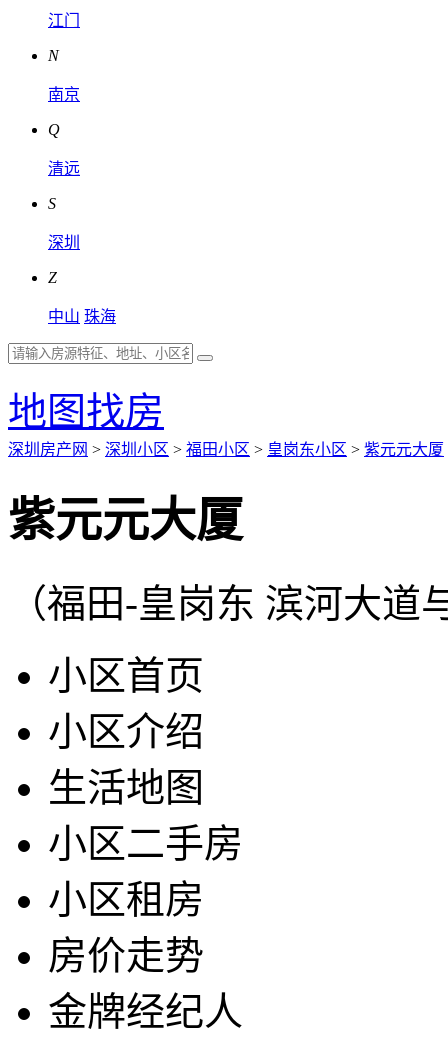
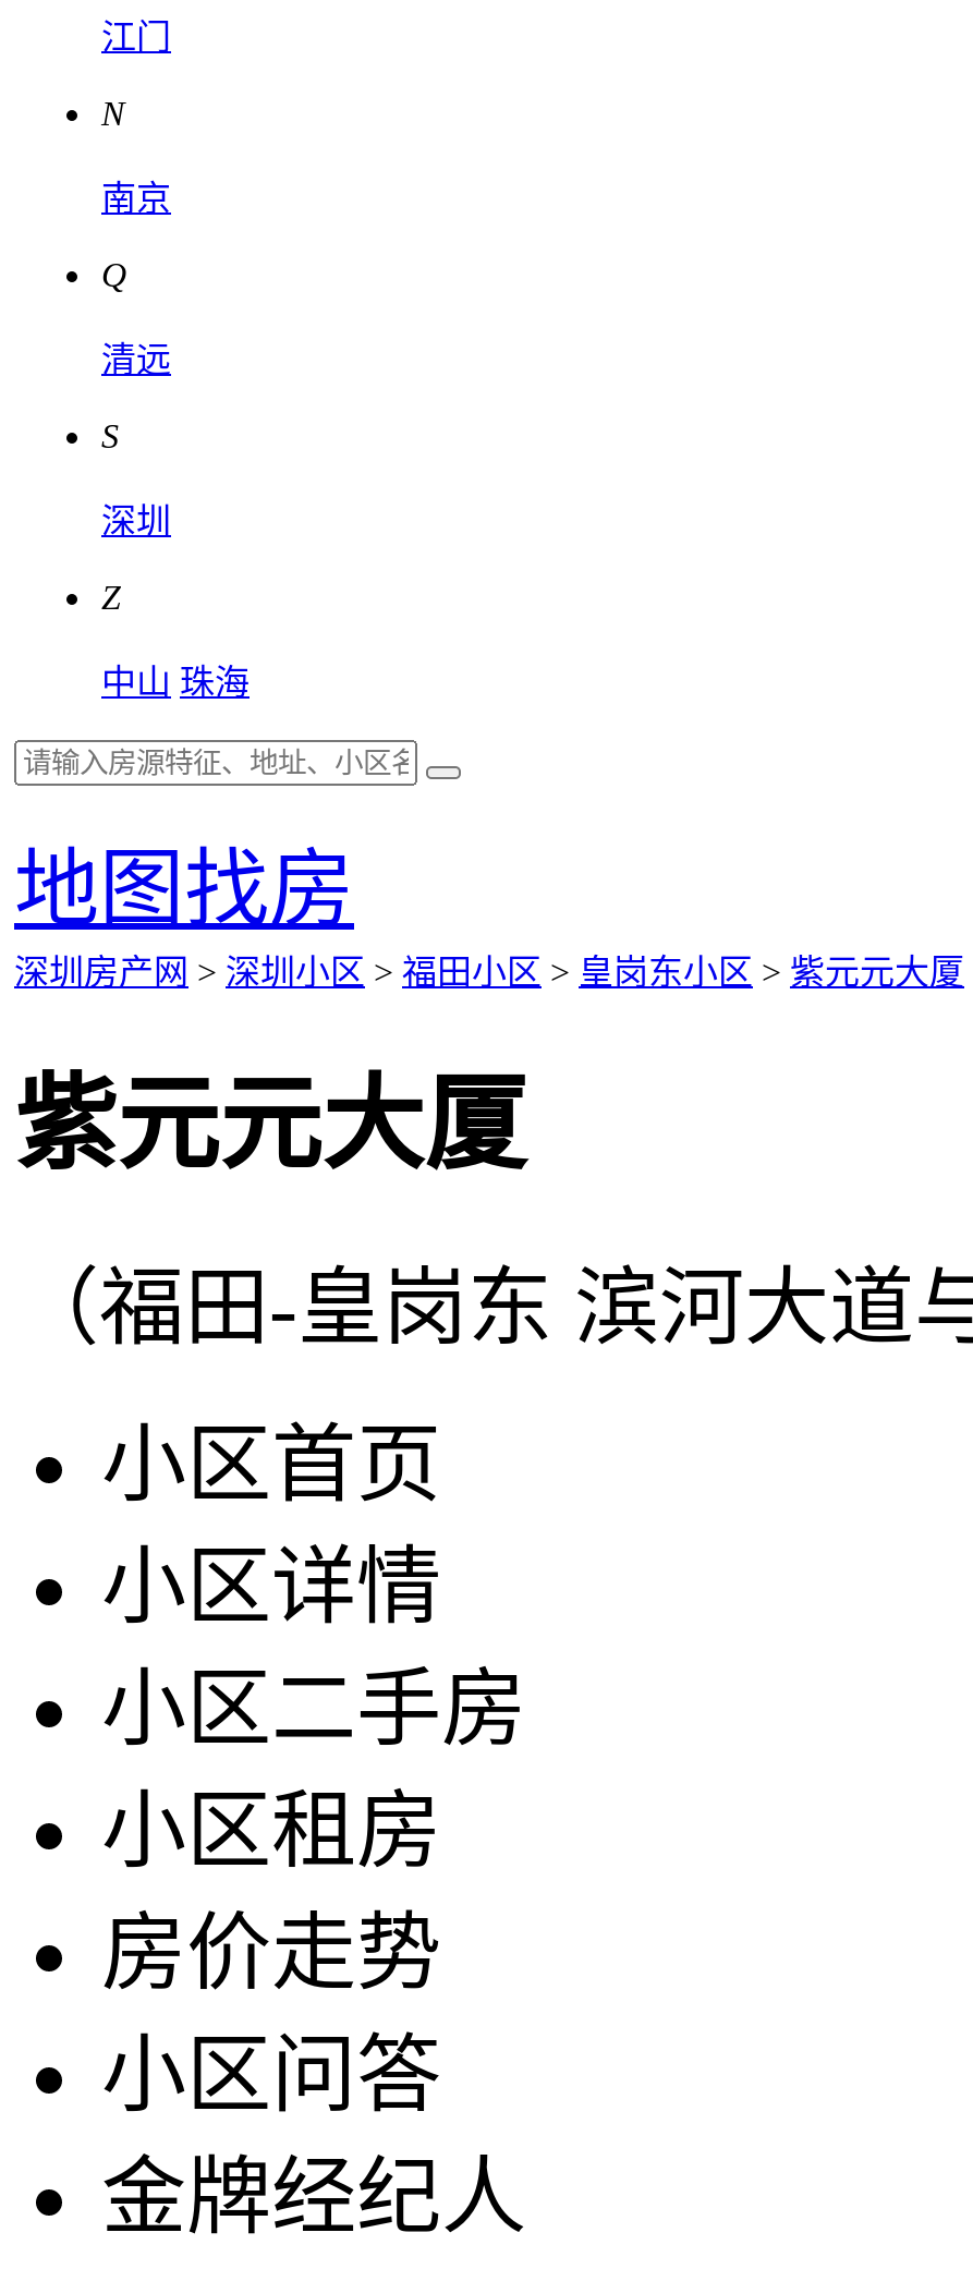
- 小区介绍
- 生活地图
+ 小区详情

moved up: 小区二手房 | 小区租房 | 房价走势

+ 小区问答
